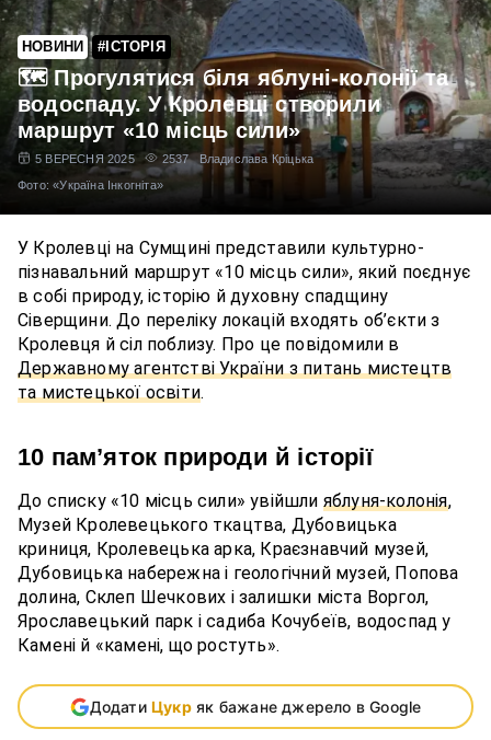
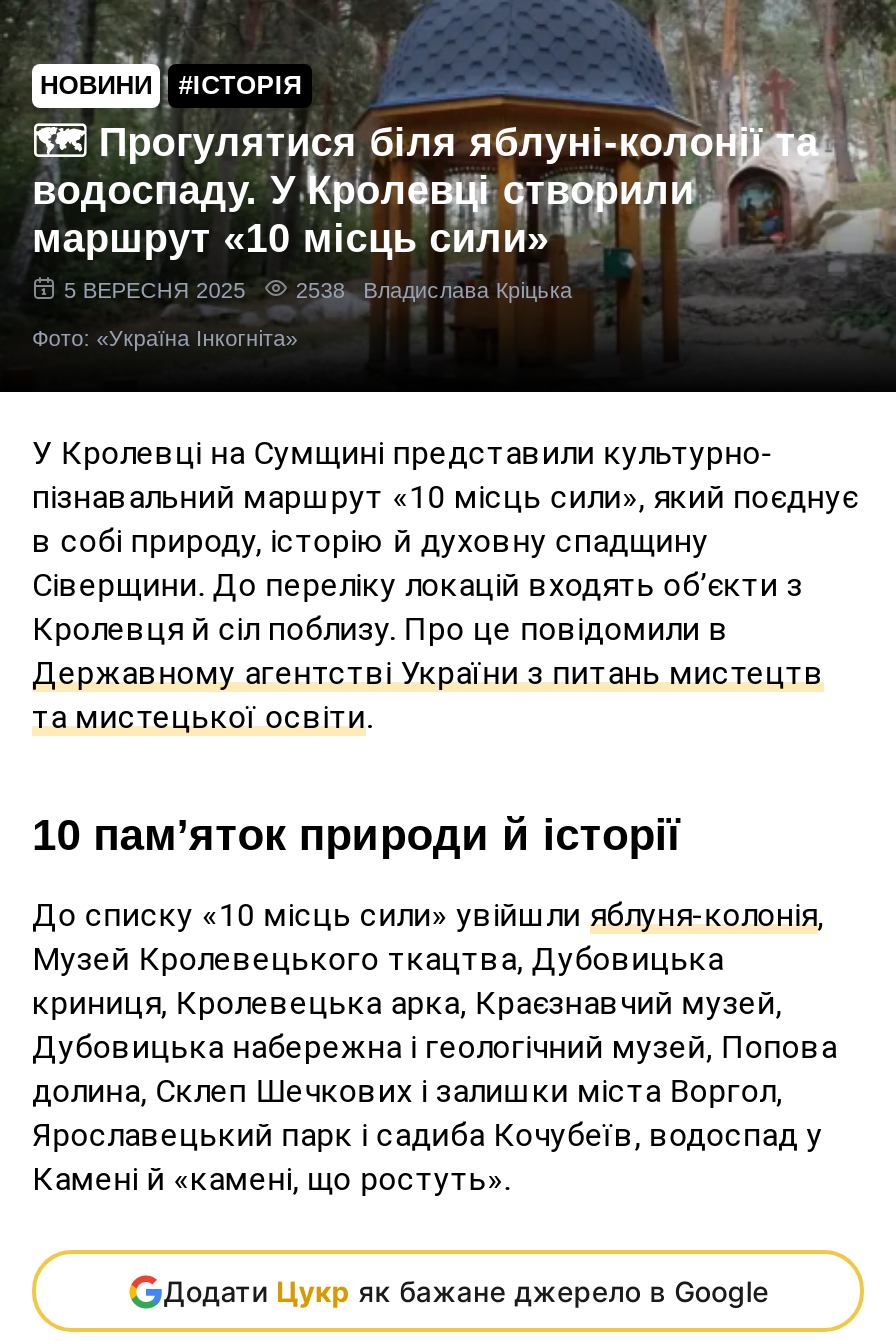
- 2537 Владислава Кріцька
+ 2538 Владислава Кріцька
